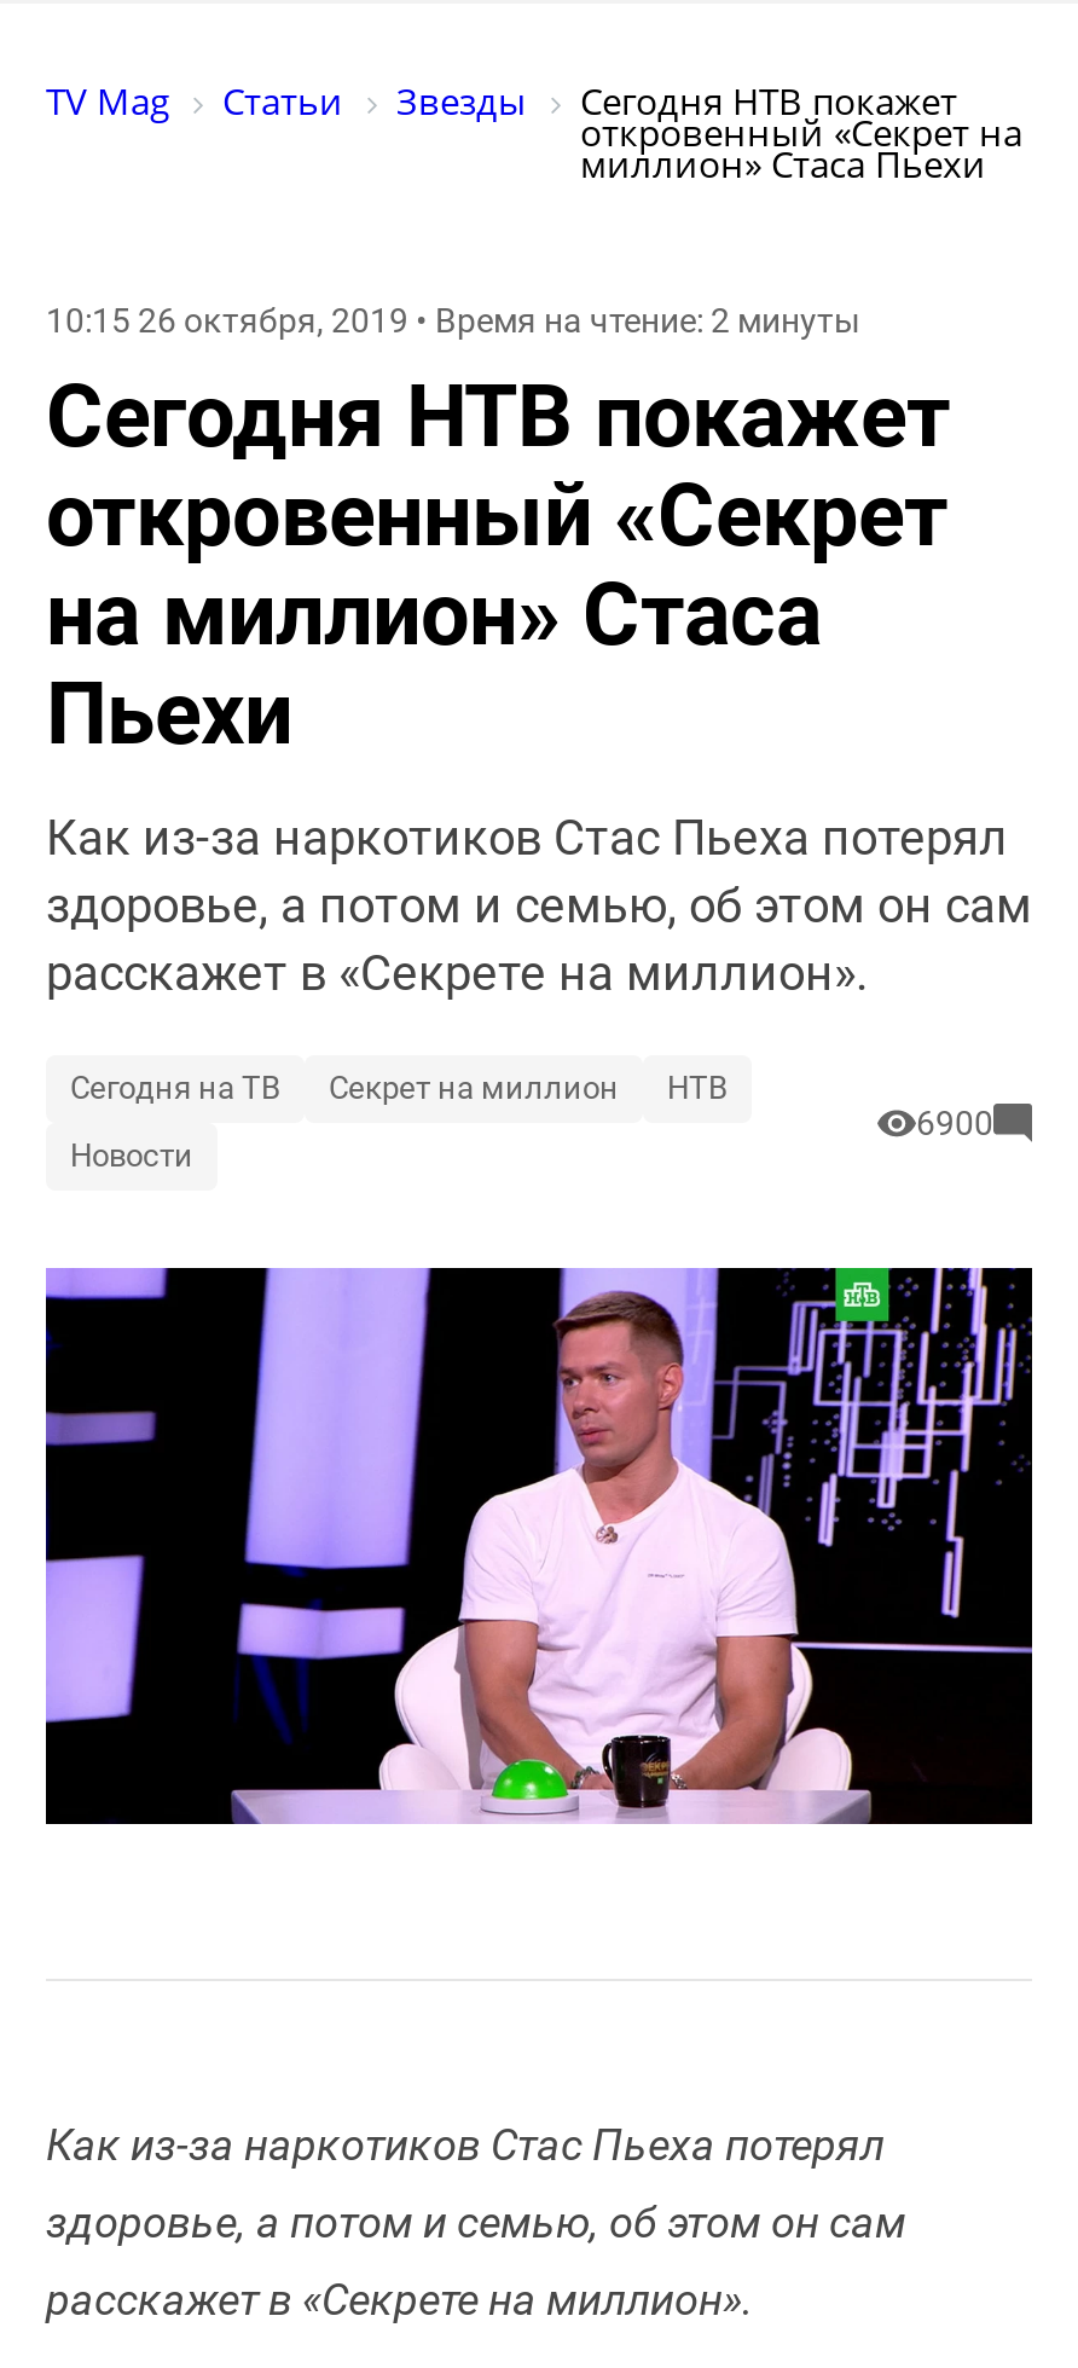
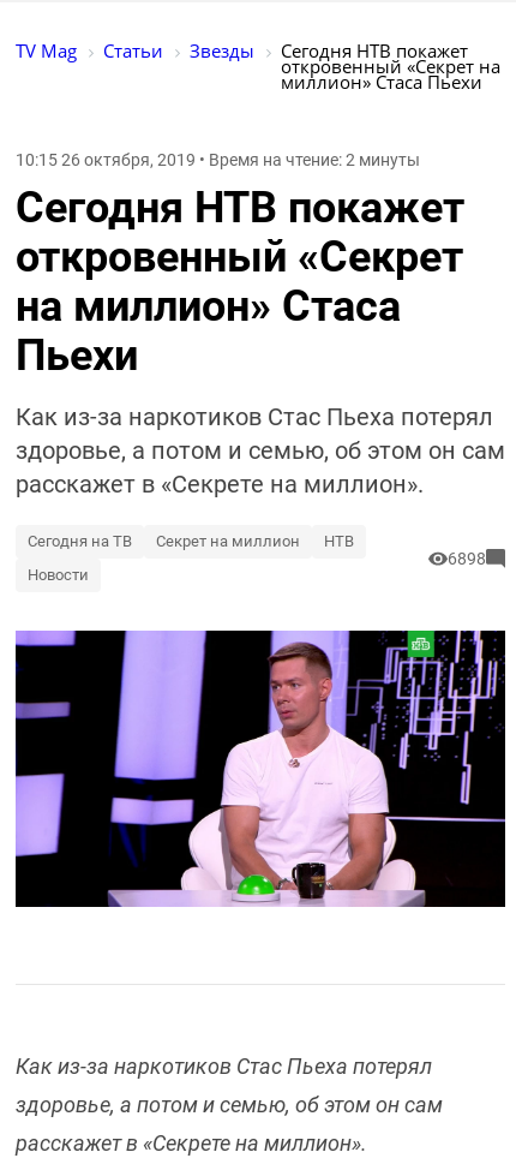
- 6900
+ 6898
